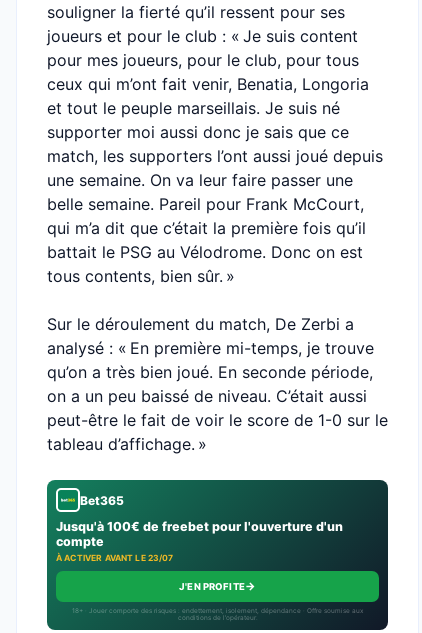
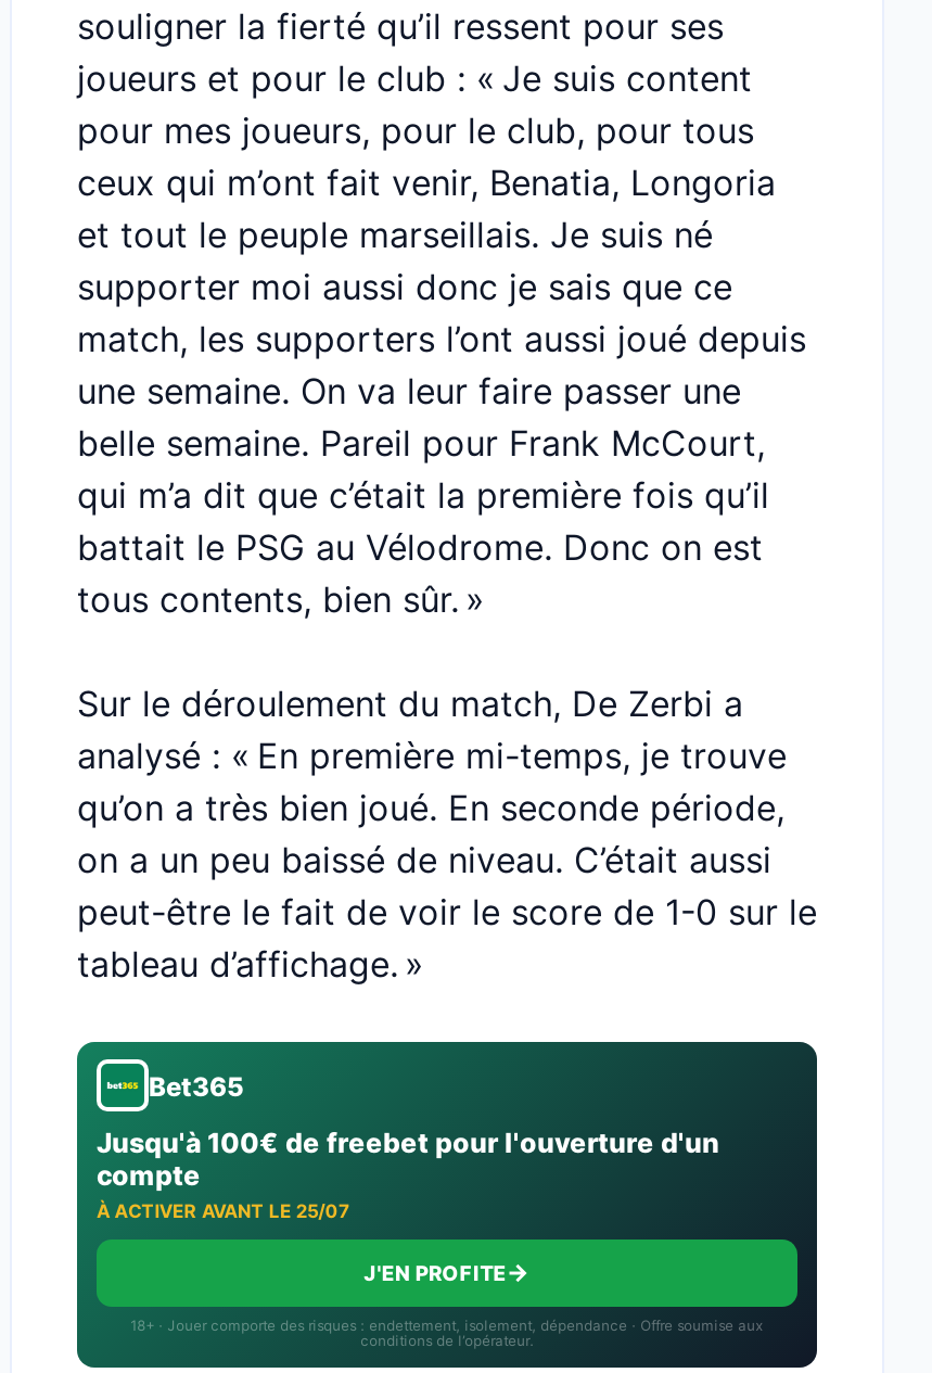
- À ACTIVER AVANT LE 23/07
+ À ACTIVER AVANT LE 25/07
